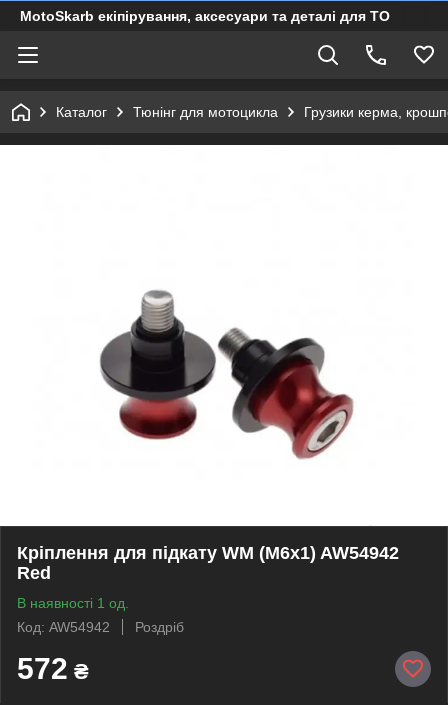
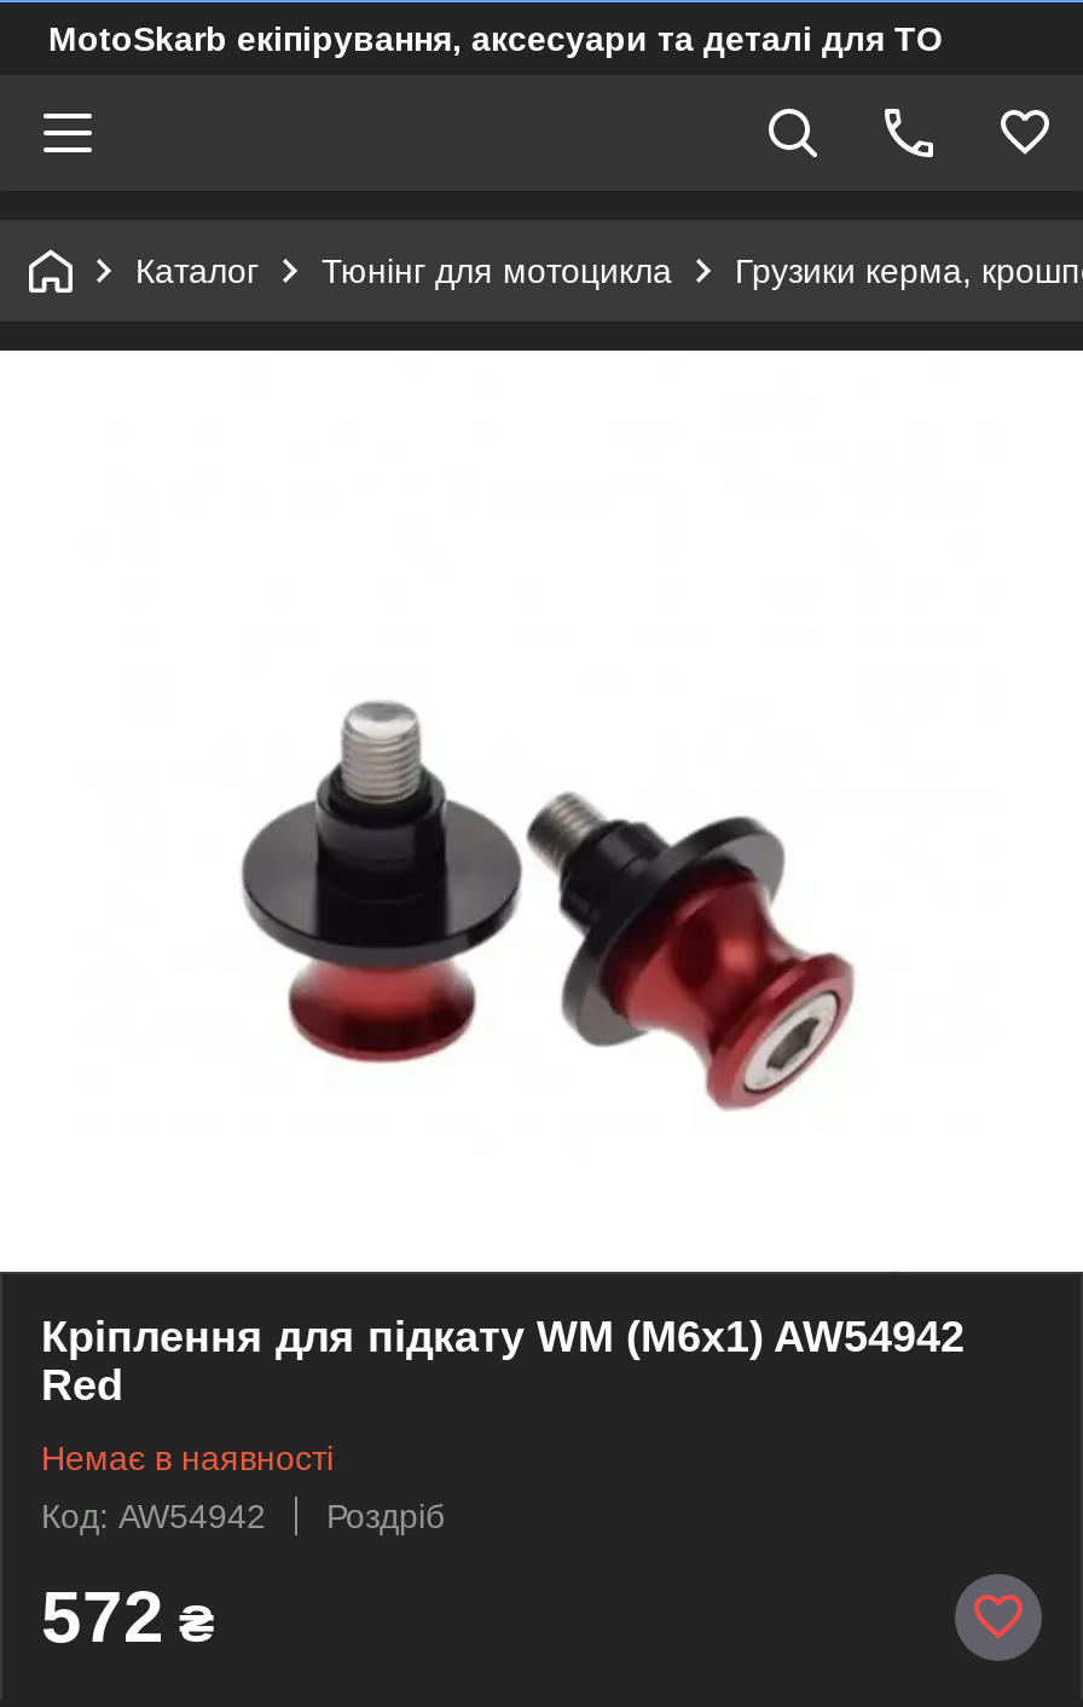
- В наявності 1 од.
+ Немає в наявності
